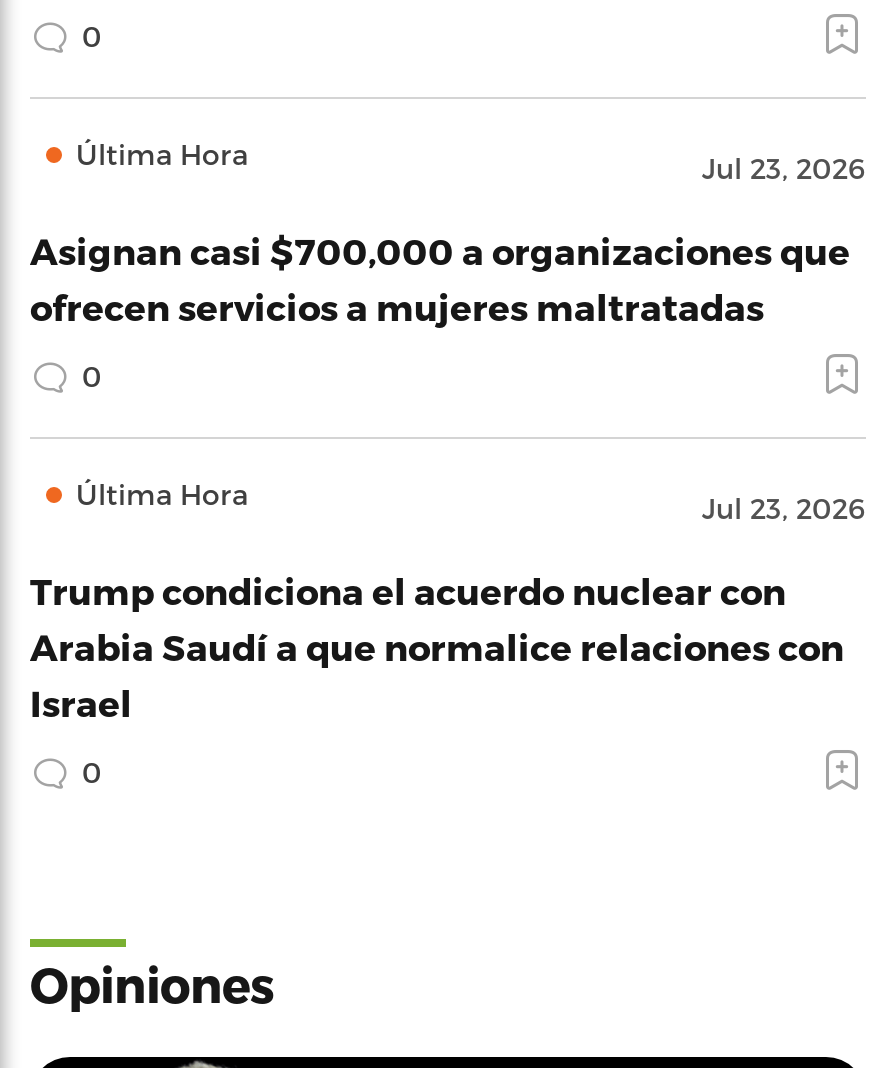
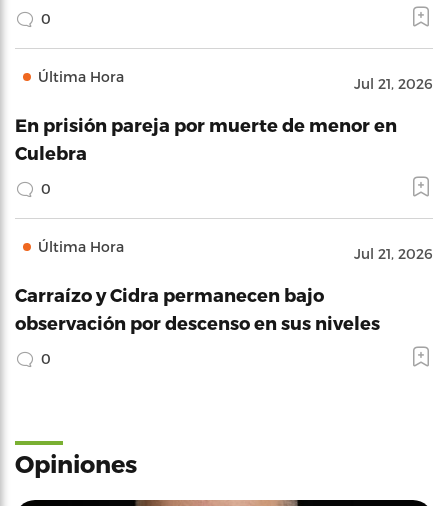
- Jul 23, 2026
+ Jul 21, 2026

- Asignan casi $700,000 a organizaciones que
- ofrecen servicios a mujeres maltratadas
+ En prisión pareja por muerte de menor en
+ Culebra

- Jul 23, 2026
+ Jul 21, 2026

- Trump condiciona el acuerdo nuclear con
- Arabia Saudí a que normalice relaciones con
- Israel
+ Carraízo y Cidra permanecen bajo
+ observación por descenso en sus niveles
